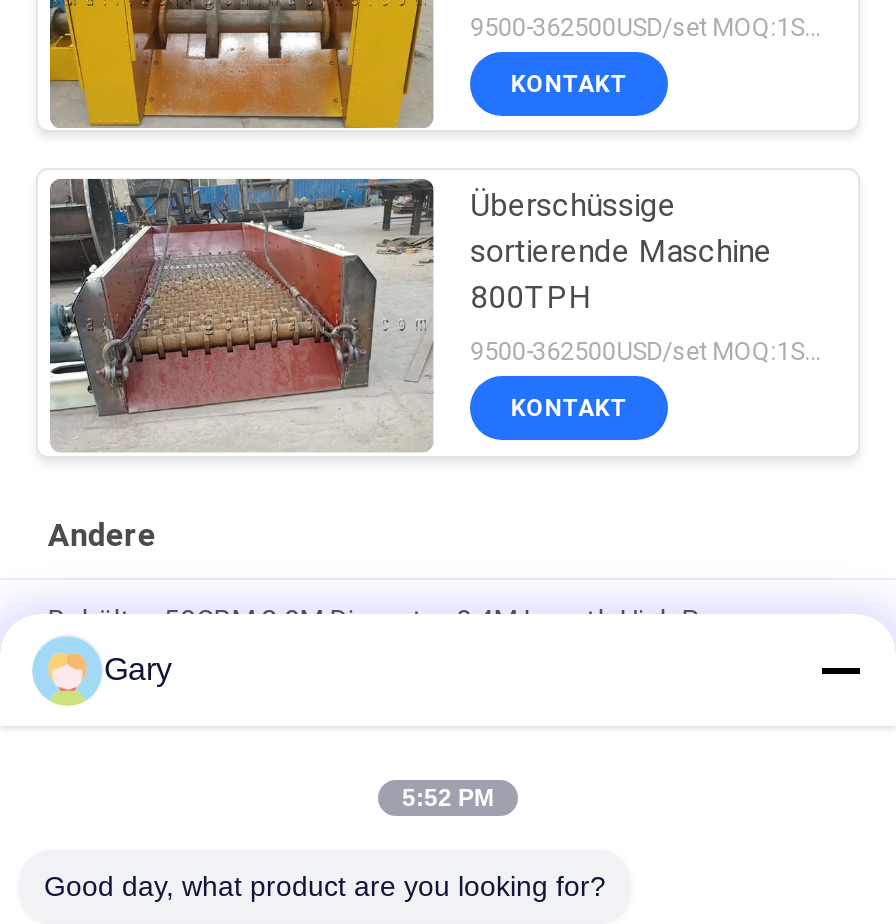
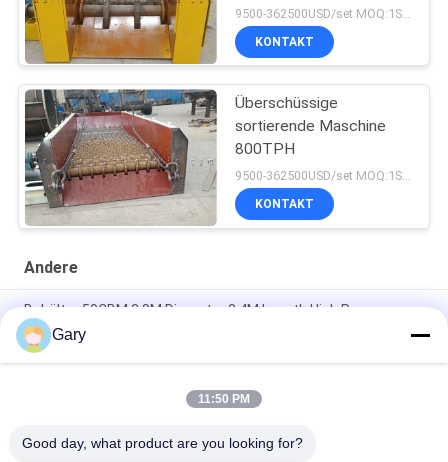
- 5:52 PM
+ 11:50 PM
